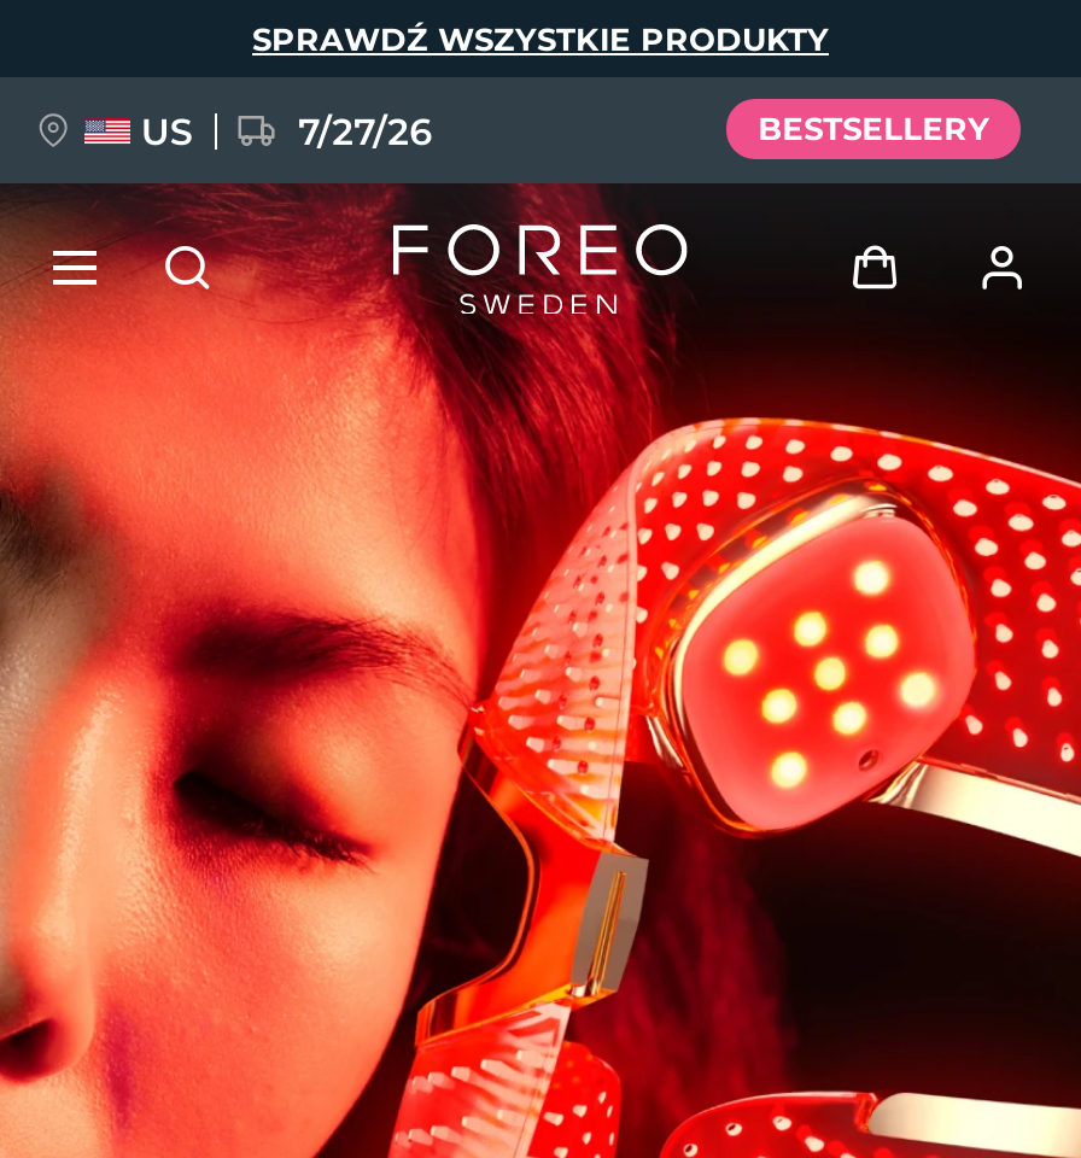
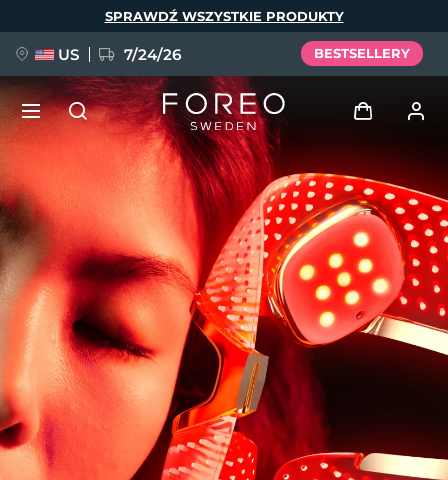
- 7/27/26
+ 7/24/26
